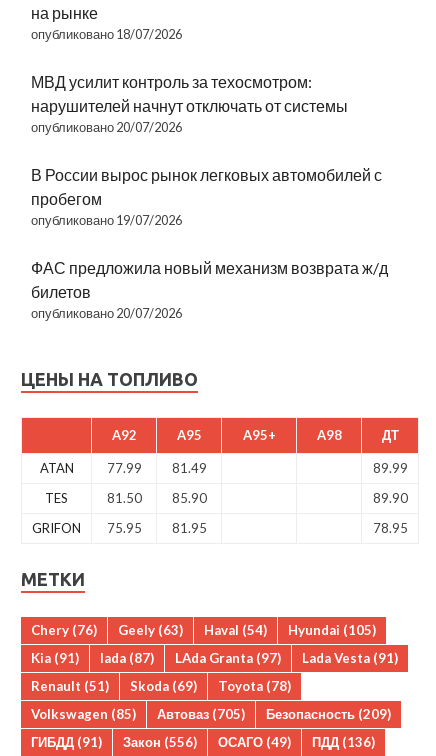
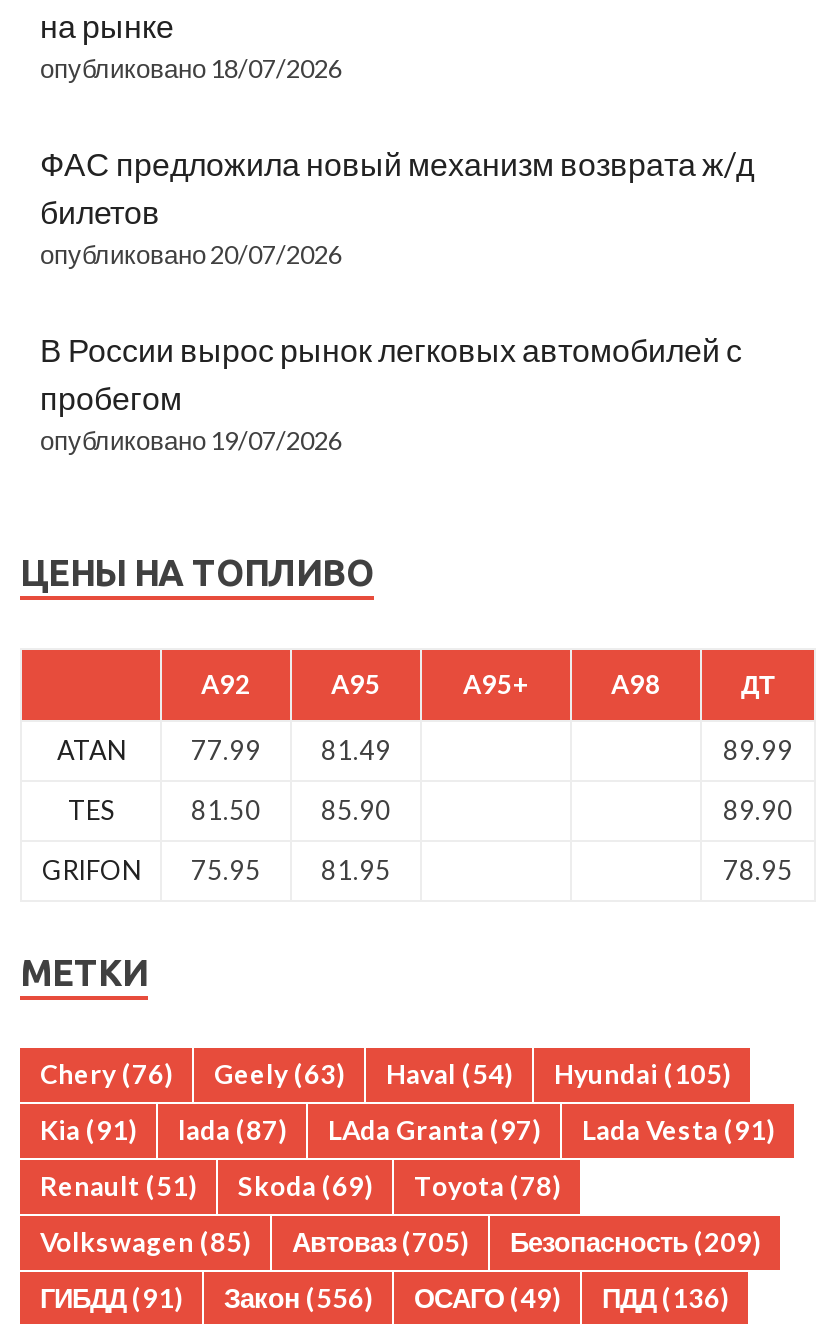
- МВД усилит контроль за техосмотром:
- нарушителей начнут отключать от системы

moved up: ФАС предложила новый механизм возврата ж/д | билетов

- опубликовано 20/07/2026
